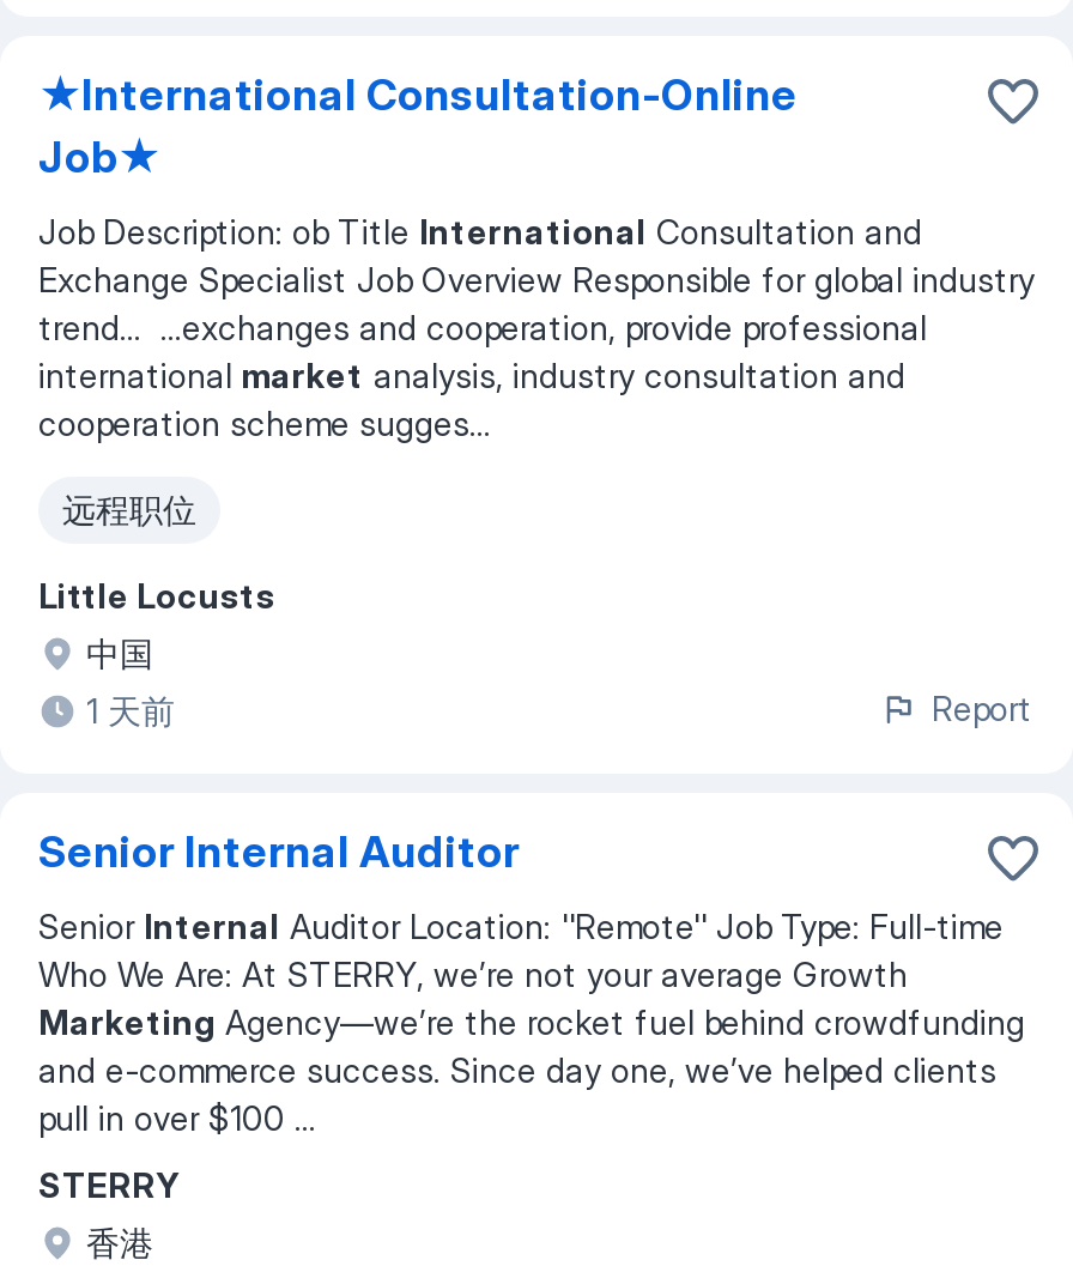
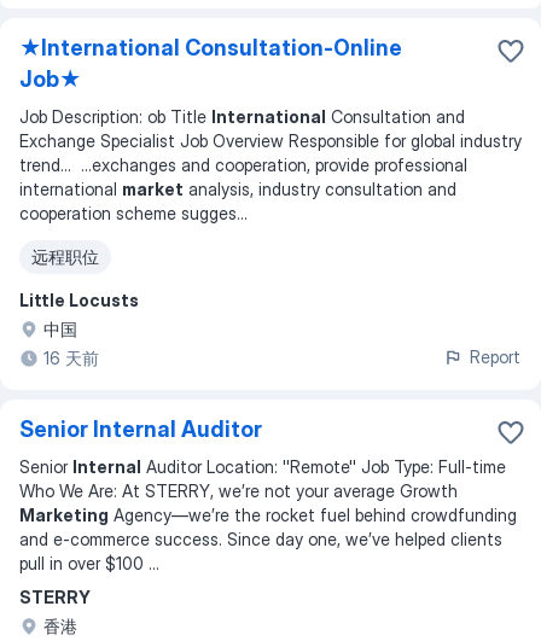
- 1 天前
+ 16 天前
